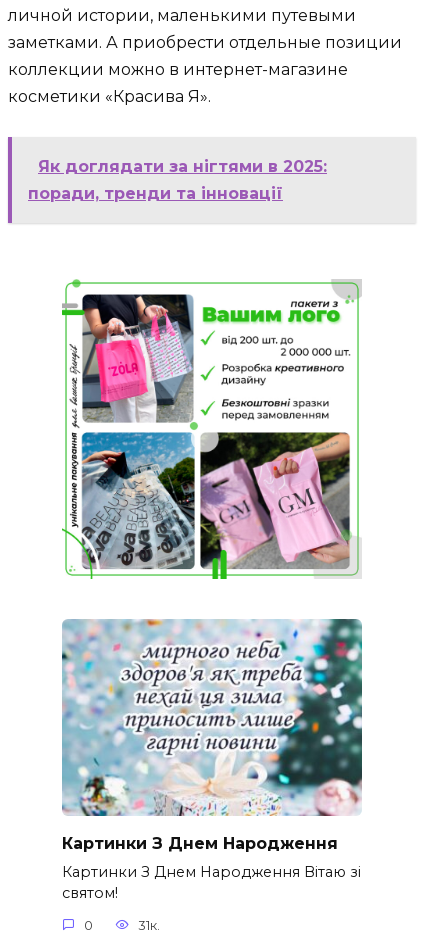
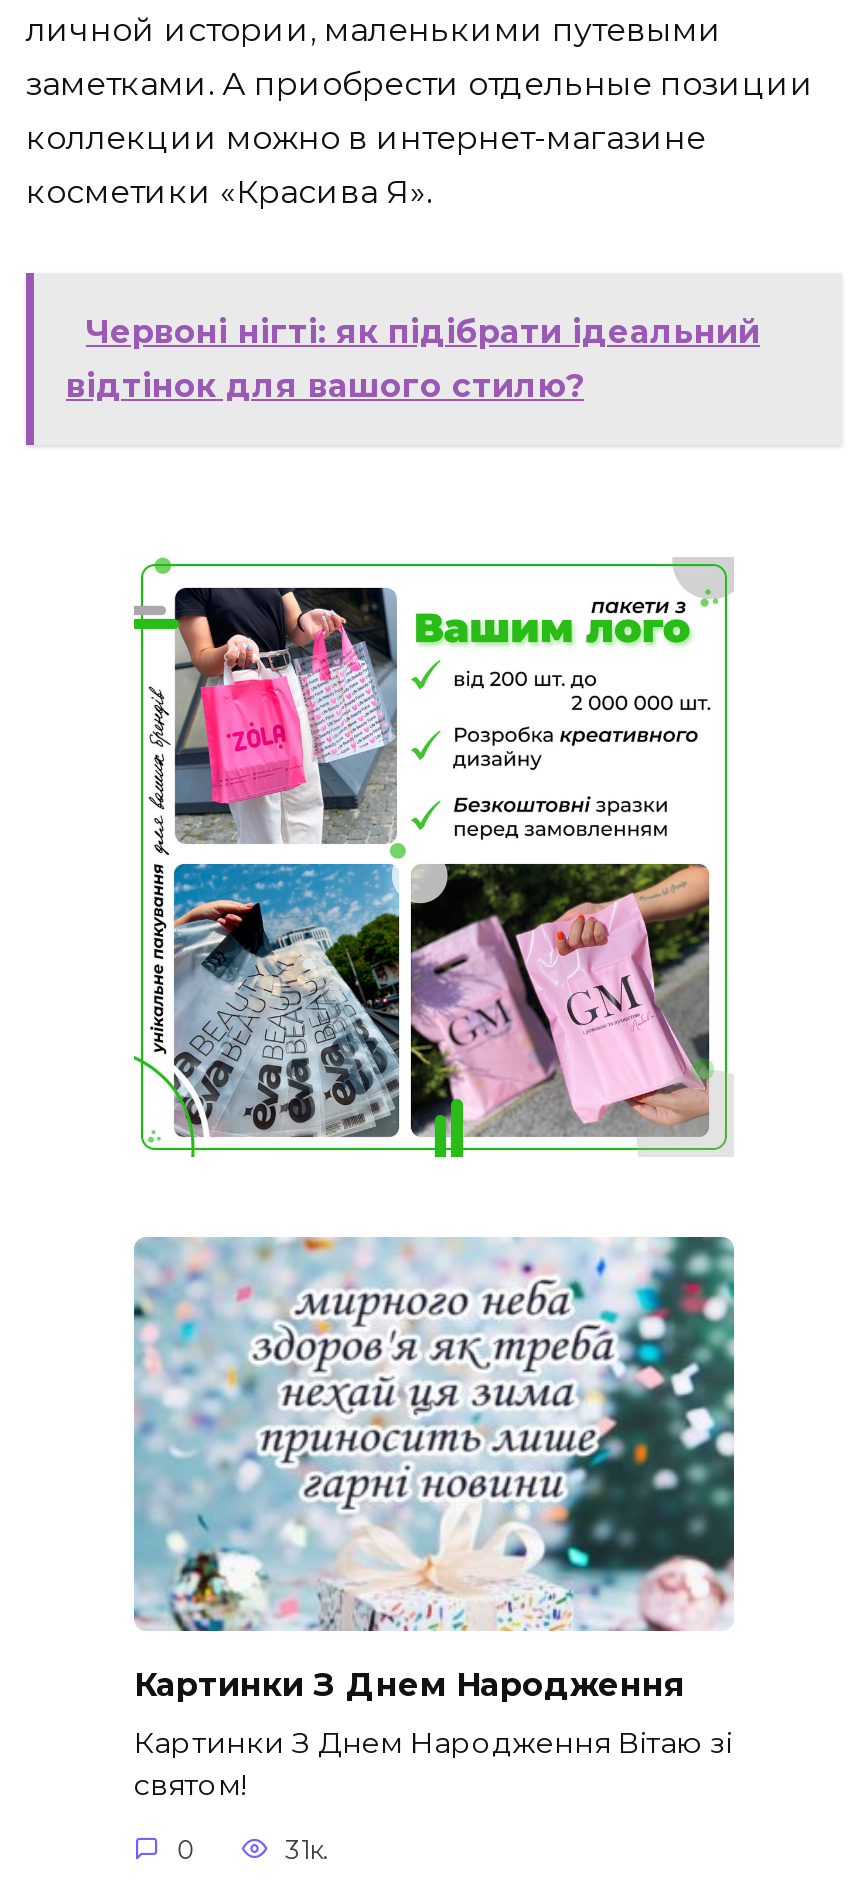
- Як доглядати за нігтями в 2025:
- поради, тренди та інновації
+ Червоні нігті: як підібрати ідеальний
+ відтінок для вашого стилю?
